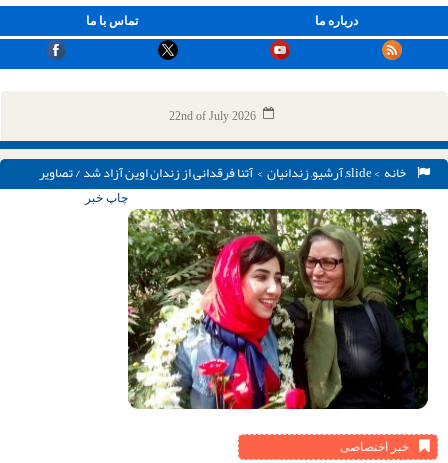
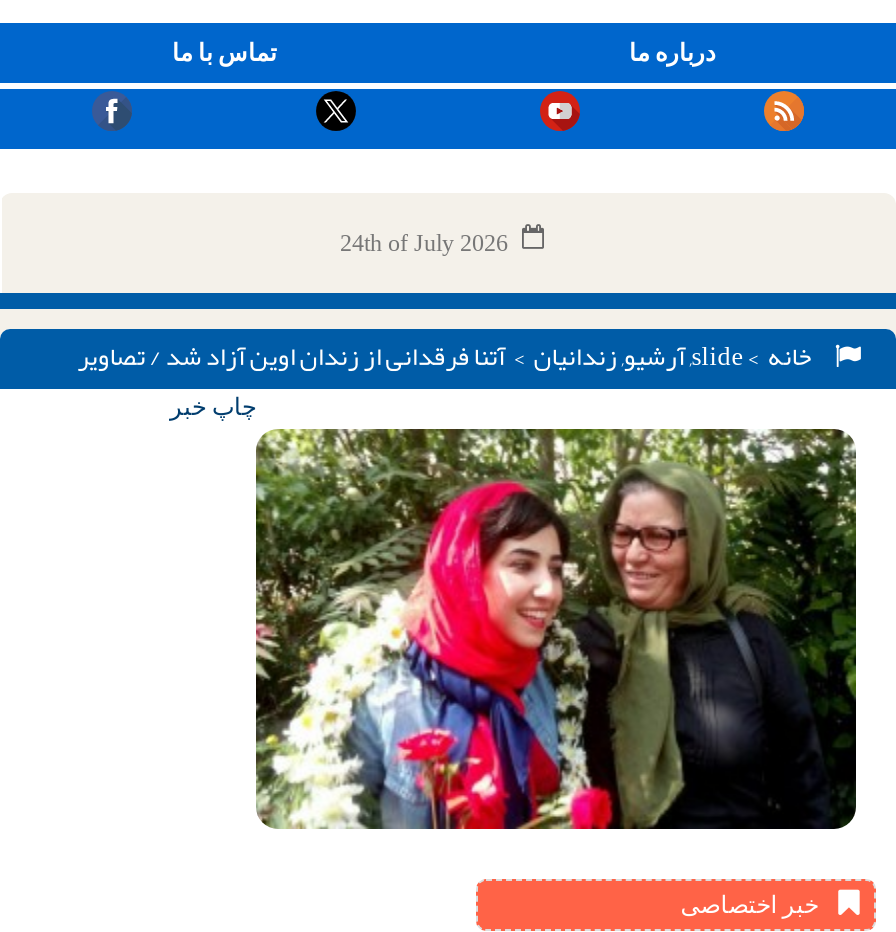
- 22nd of July 2026
+ 24th of July 2026
